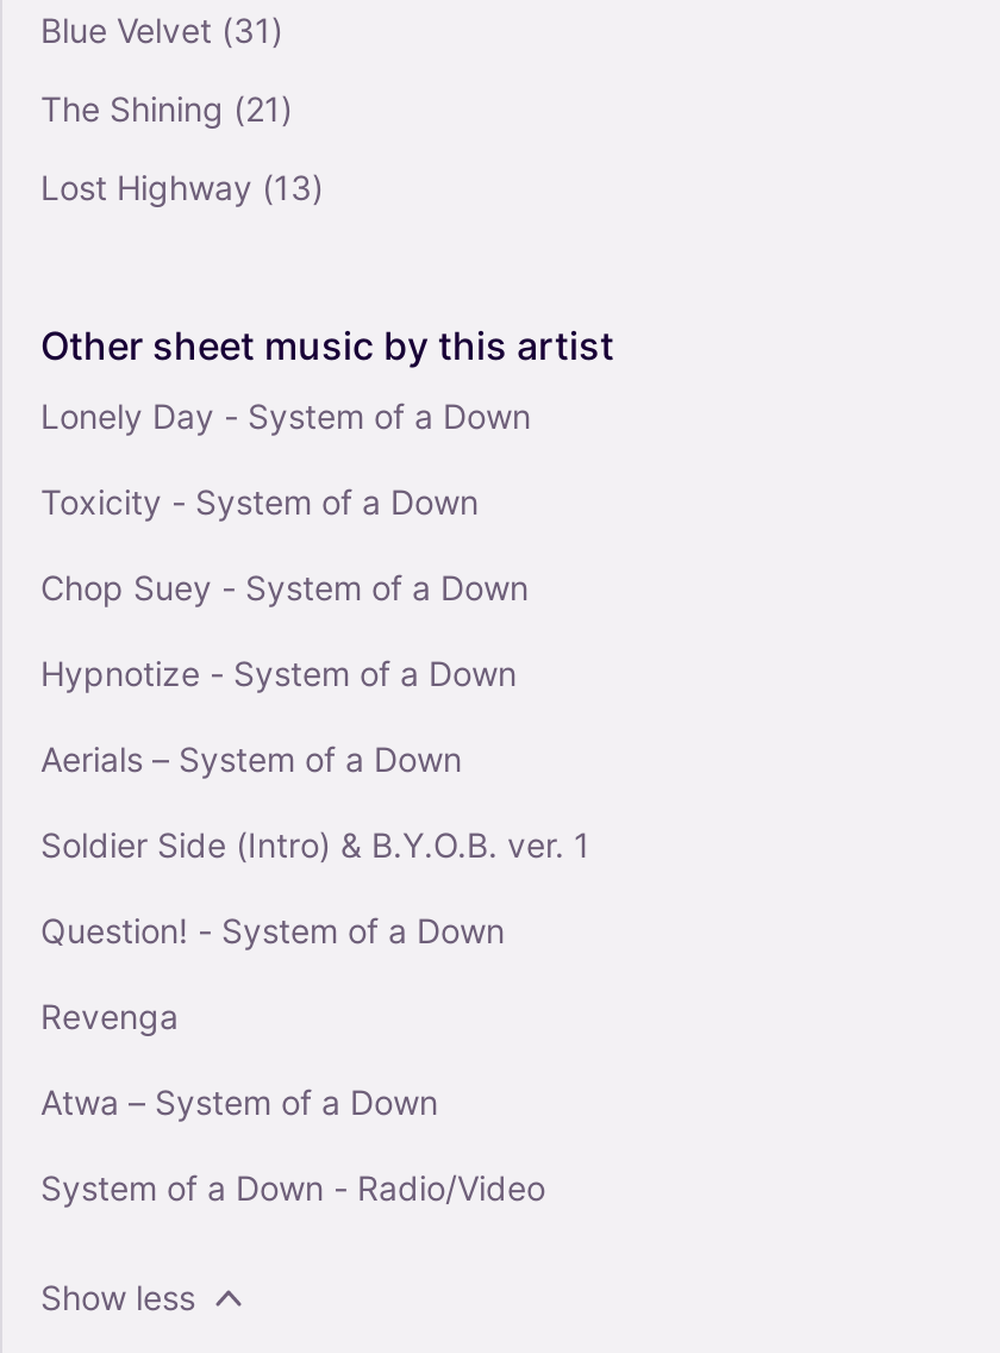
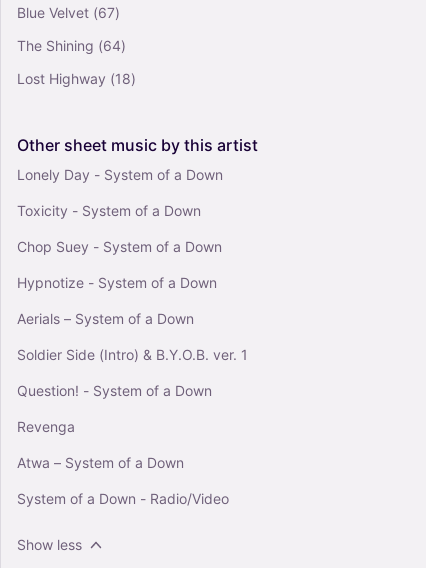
- Blue Velvet (31)
+ Blue Velvet (67)

- The Shining (21)
+ The Shining (64)

- Lost Highway (13)
+ Lost Highway (18)
